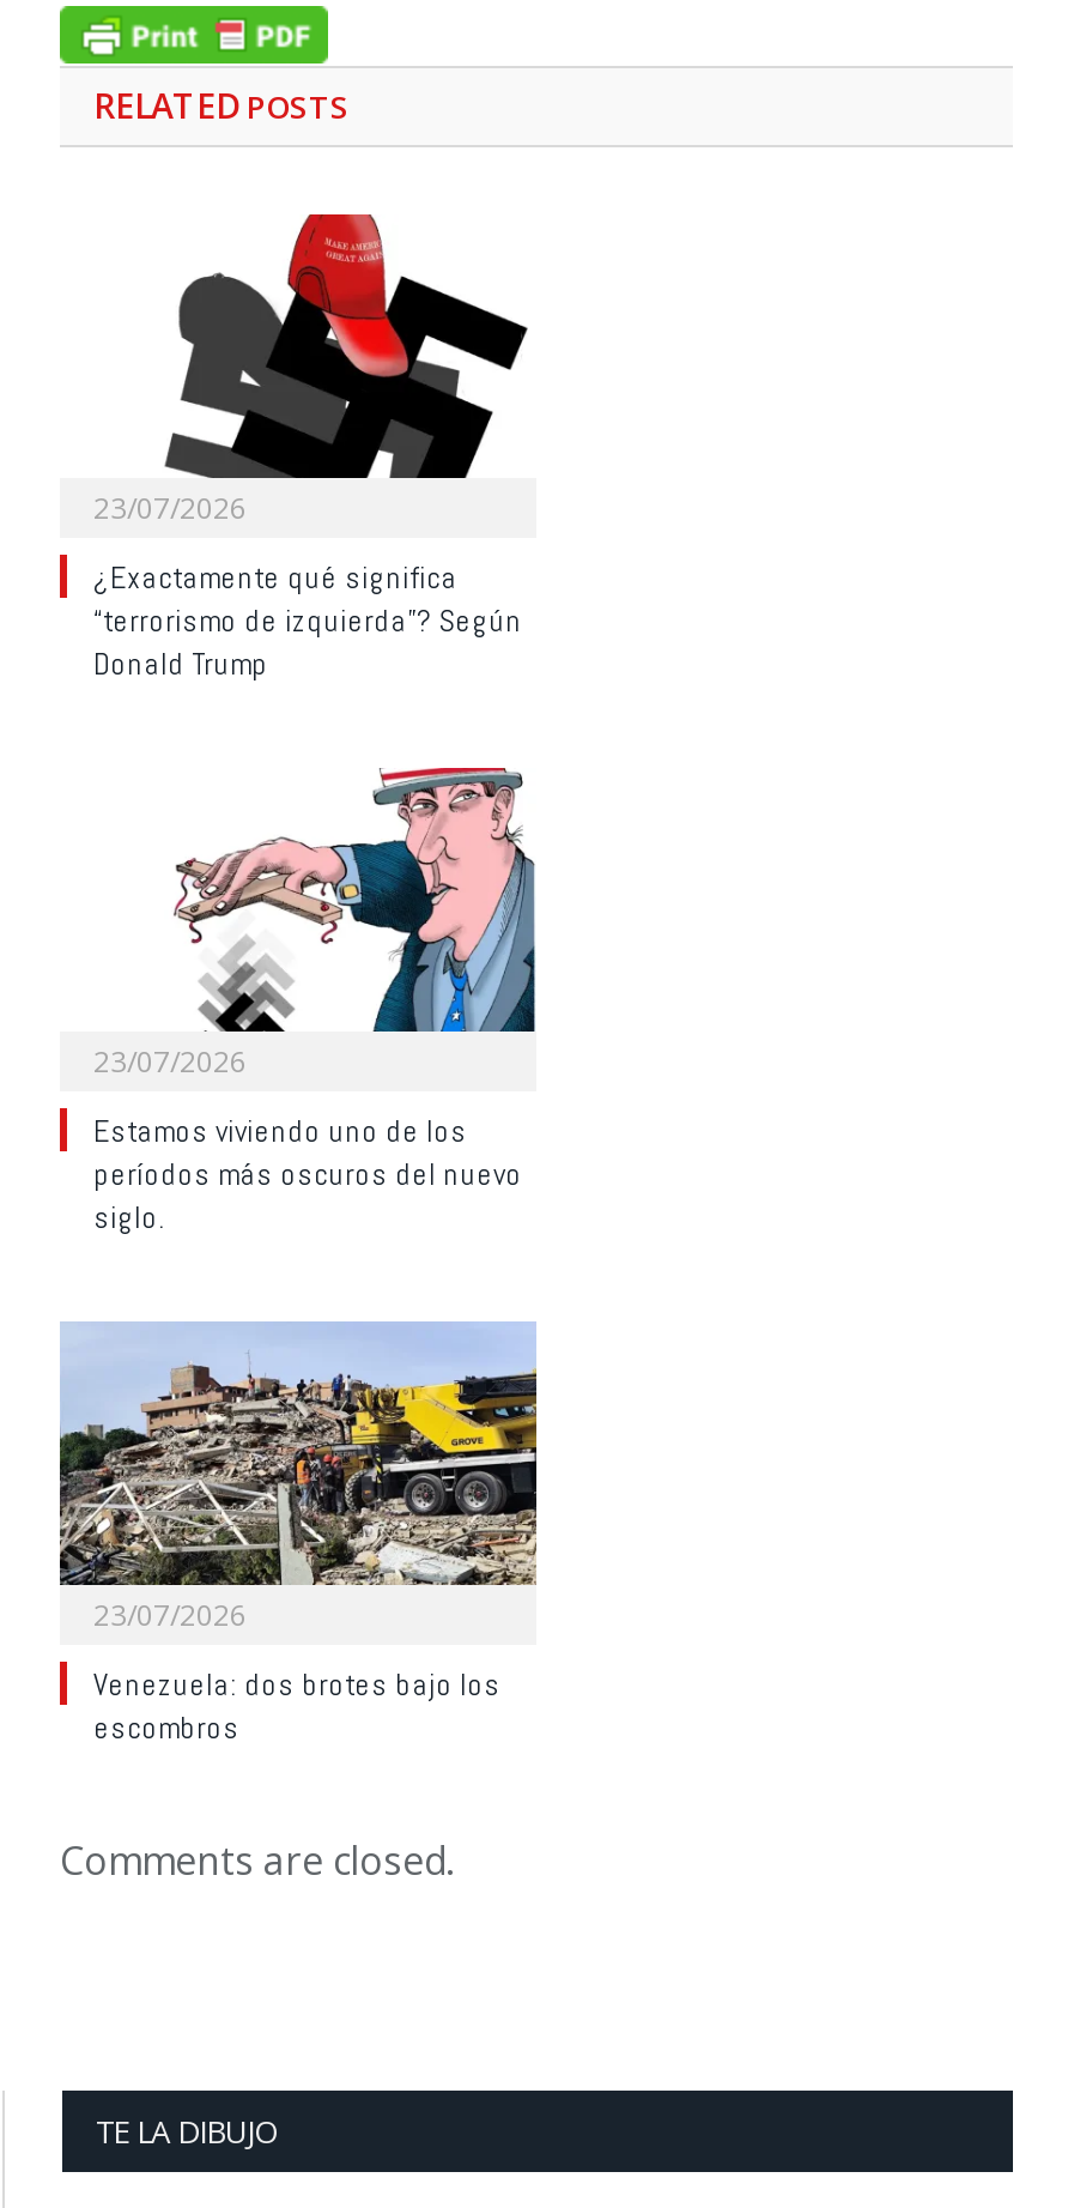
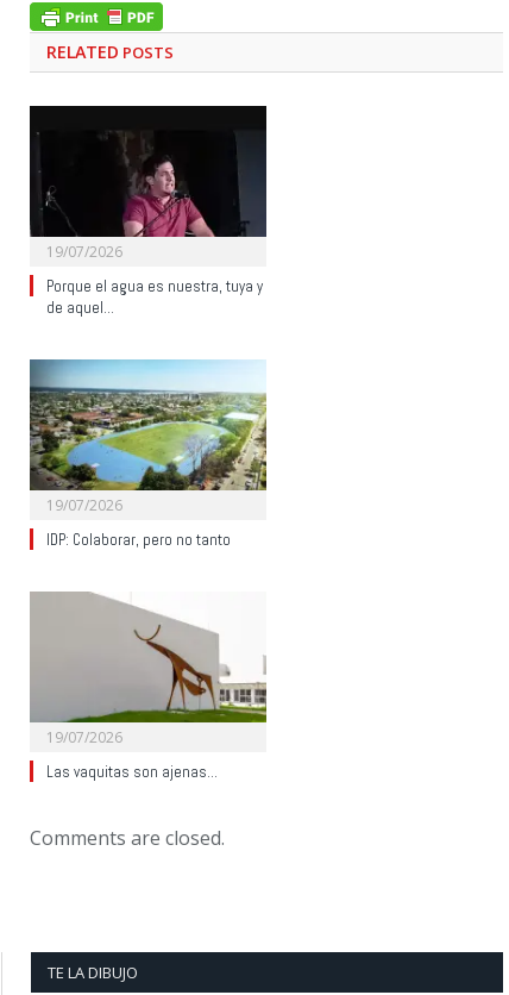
- [image]
- 23/07/2026
+ [image]
+ 19/07/2026

- ¿Exactamente qué significa
- “terrorismo de izquierda”? Según
- Donald Trump
+ Porque el agua es nuestra, tuya y
+ de aquel…

- [image]
- 23/07/2026
+ [image]
+ 19/07/2026

- Estamos viviendo uno de los
- períodos más oscuros del nuevo
- siglo.
+ IDP: Colaborar, pero no tanto

- [image]
- 23/07/2026
+ [image]
+ 19/07/2026

- Venezuela: dos brotes bajo los
- escombros
+ Las vaquitas son ajenas…
